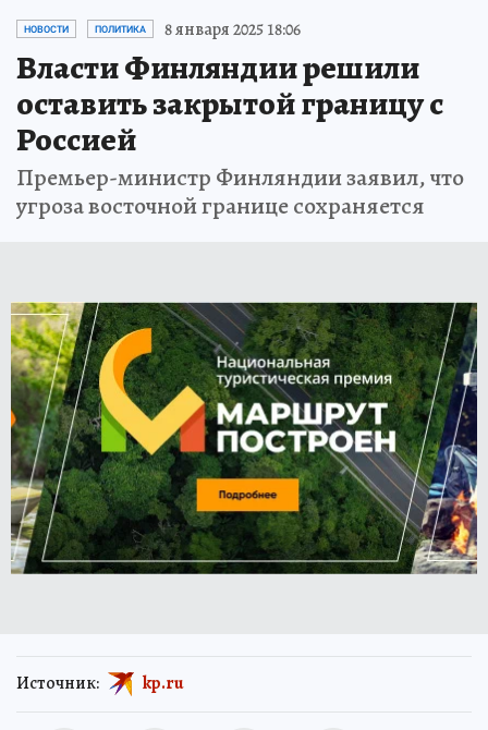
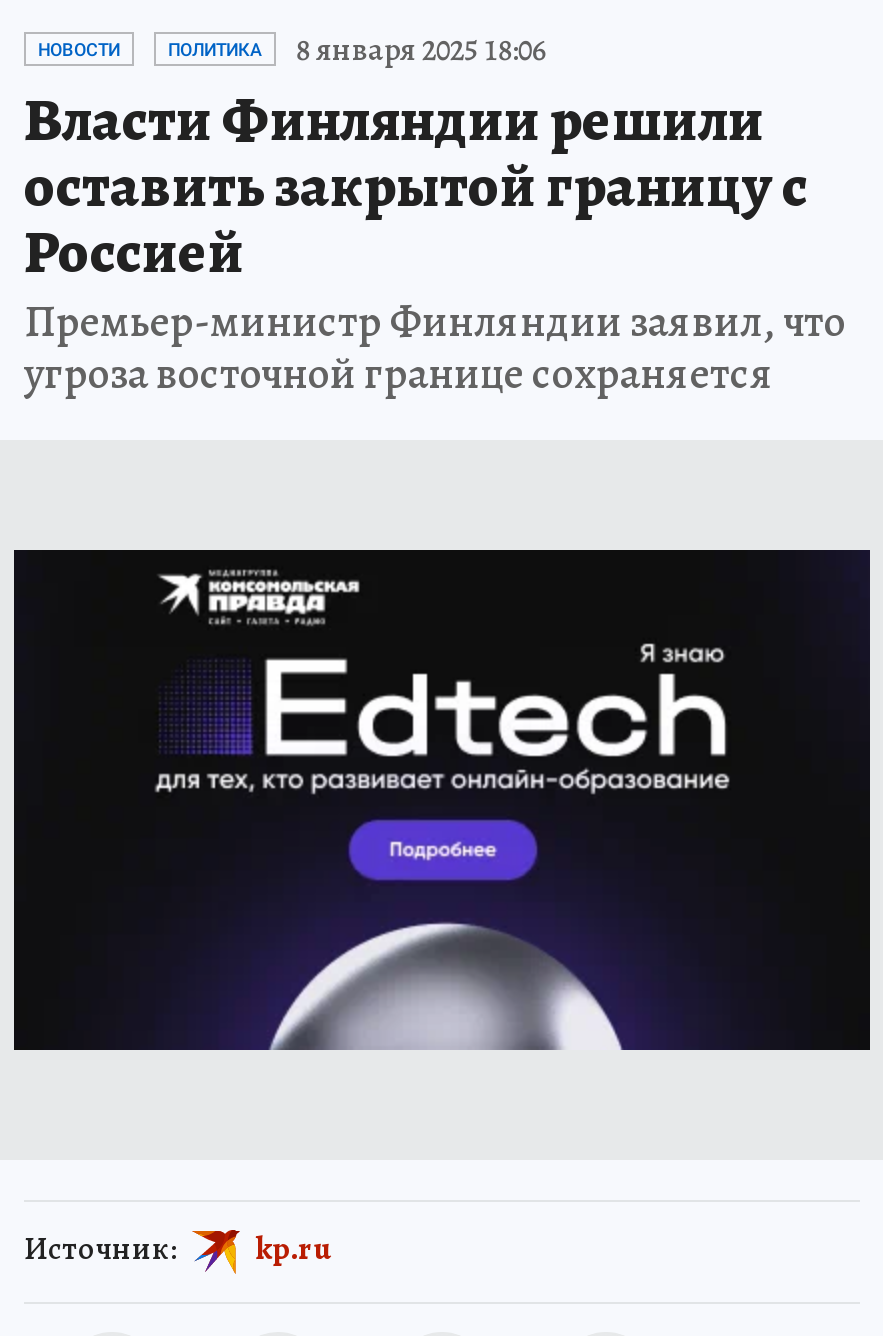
- [image]
+ [image]
